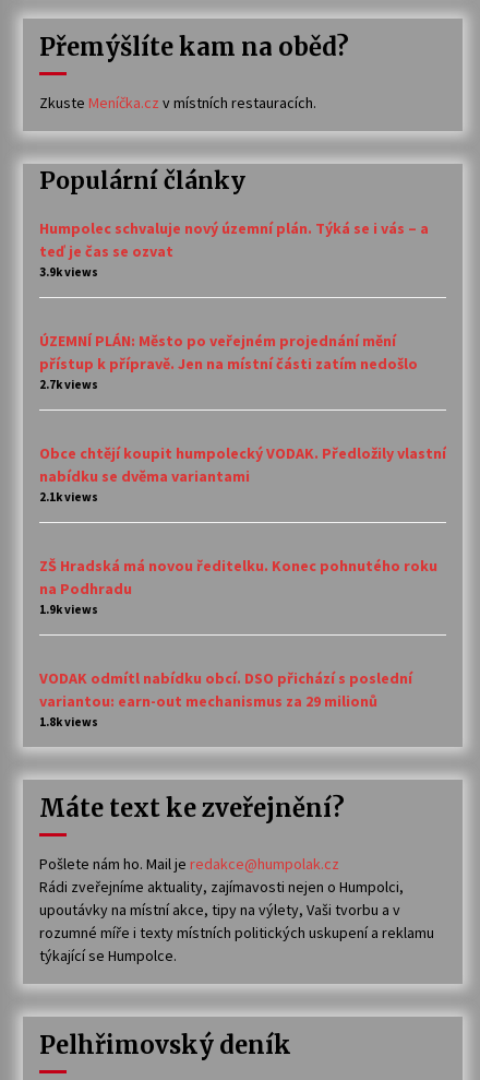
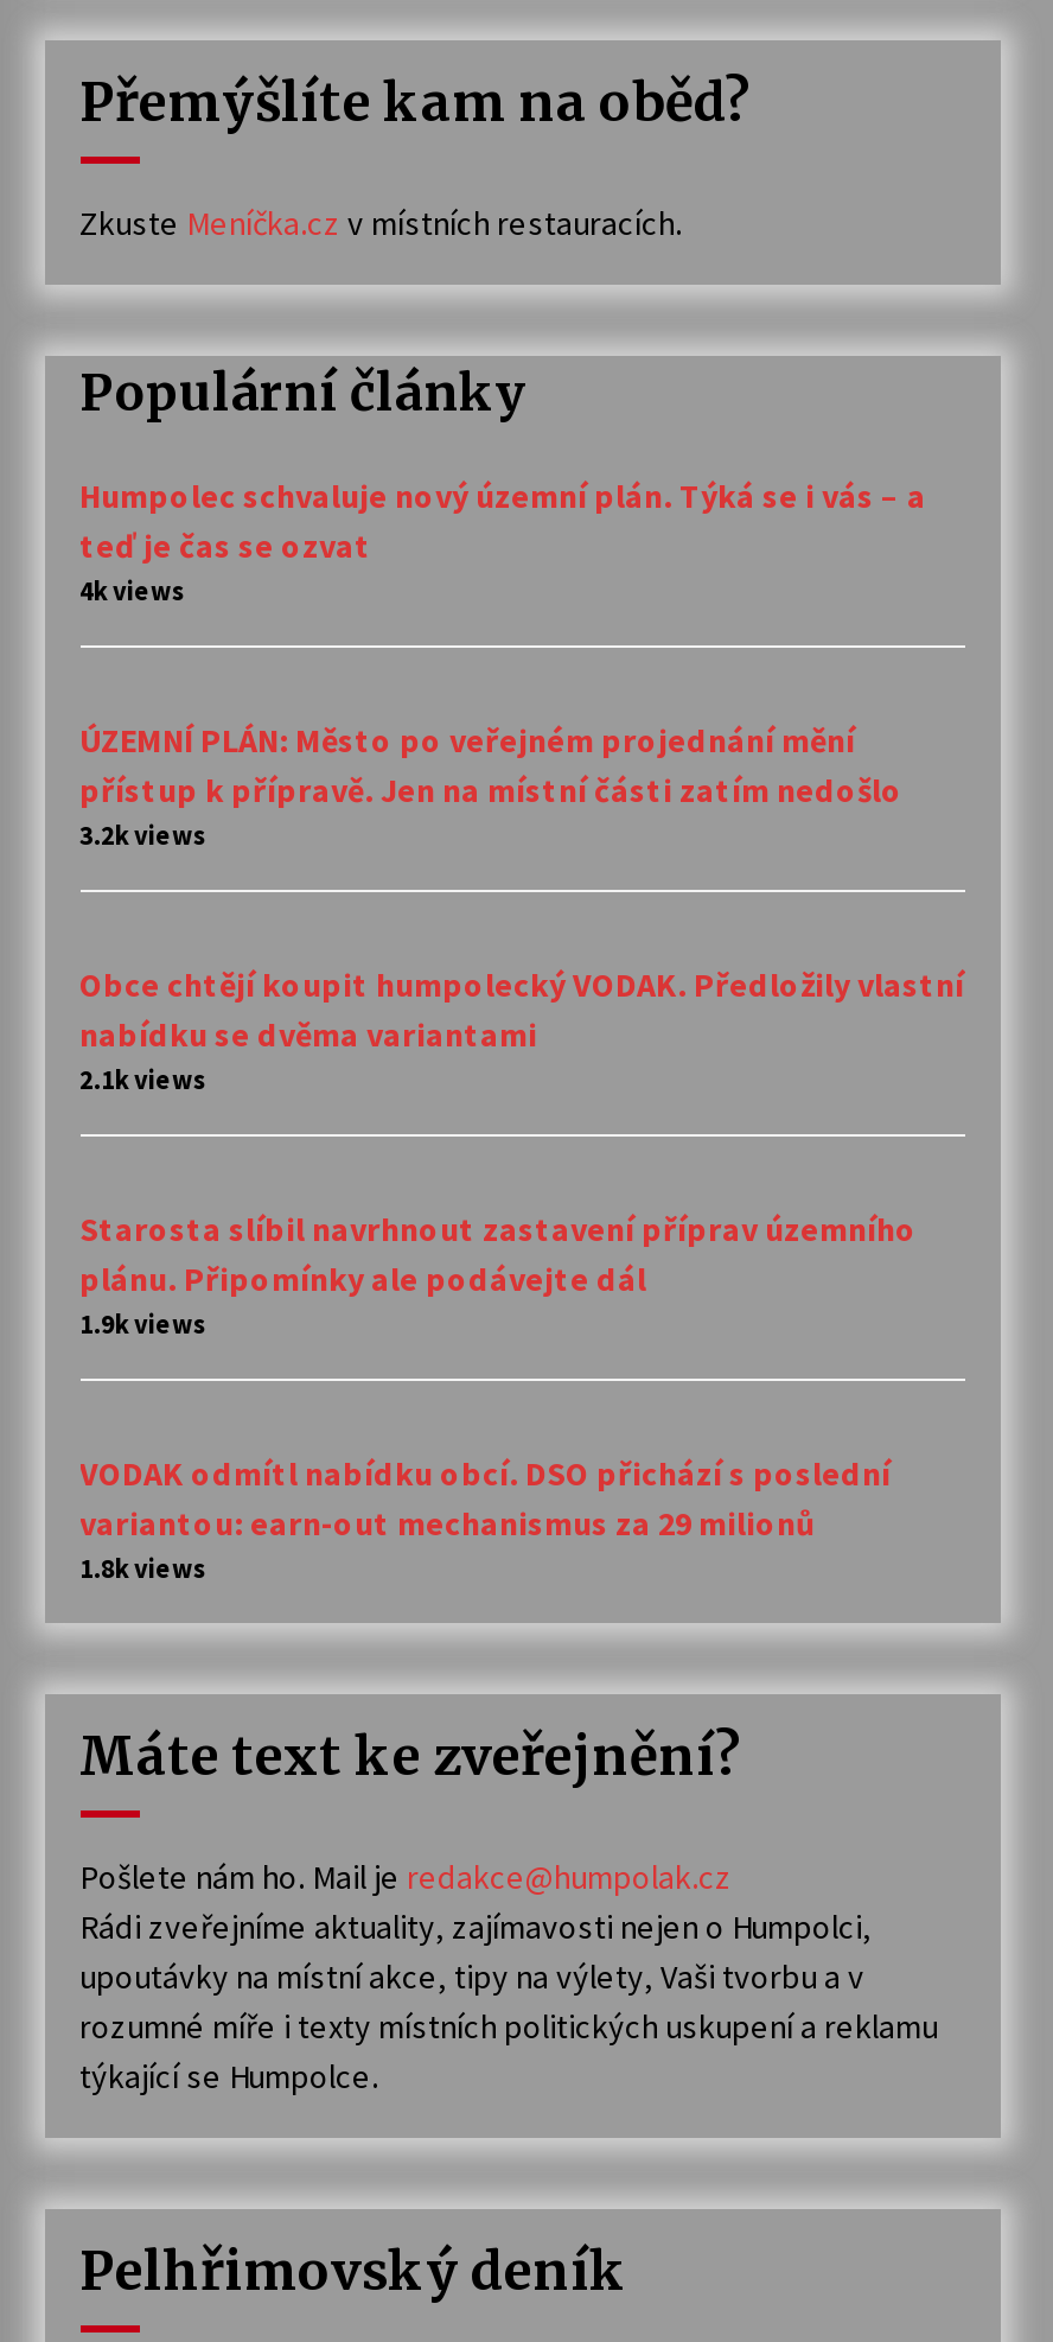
- 3.9k views
+ 4k views

- 2.7k views
+ 3.2k views

- ZŠ Hradská má novou ředitelku. Konec pohnutého roku
- na Podhradu
+ Starosta slíbil navrhnout zastavení příprav územního
+ plánu. Připomínky ale podávejte dál
